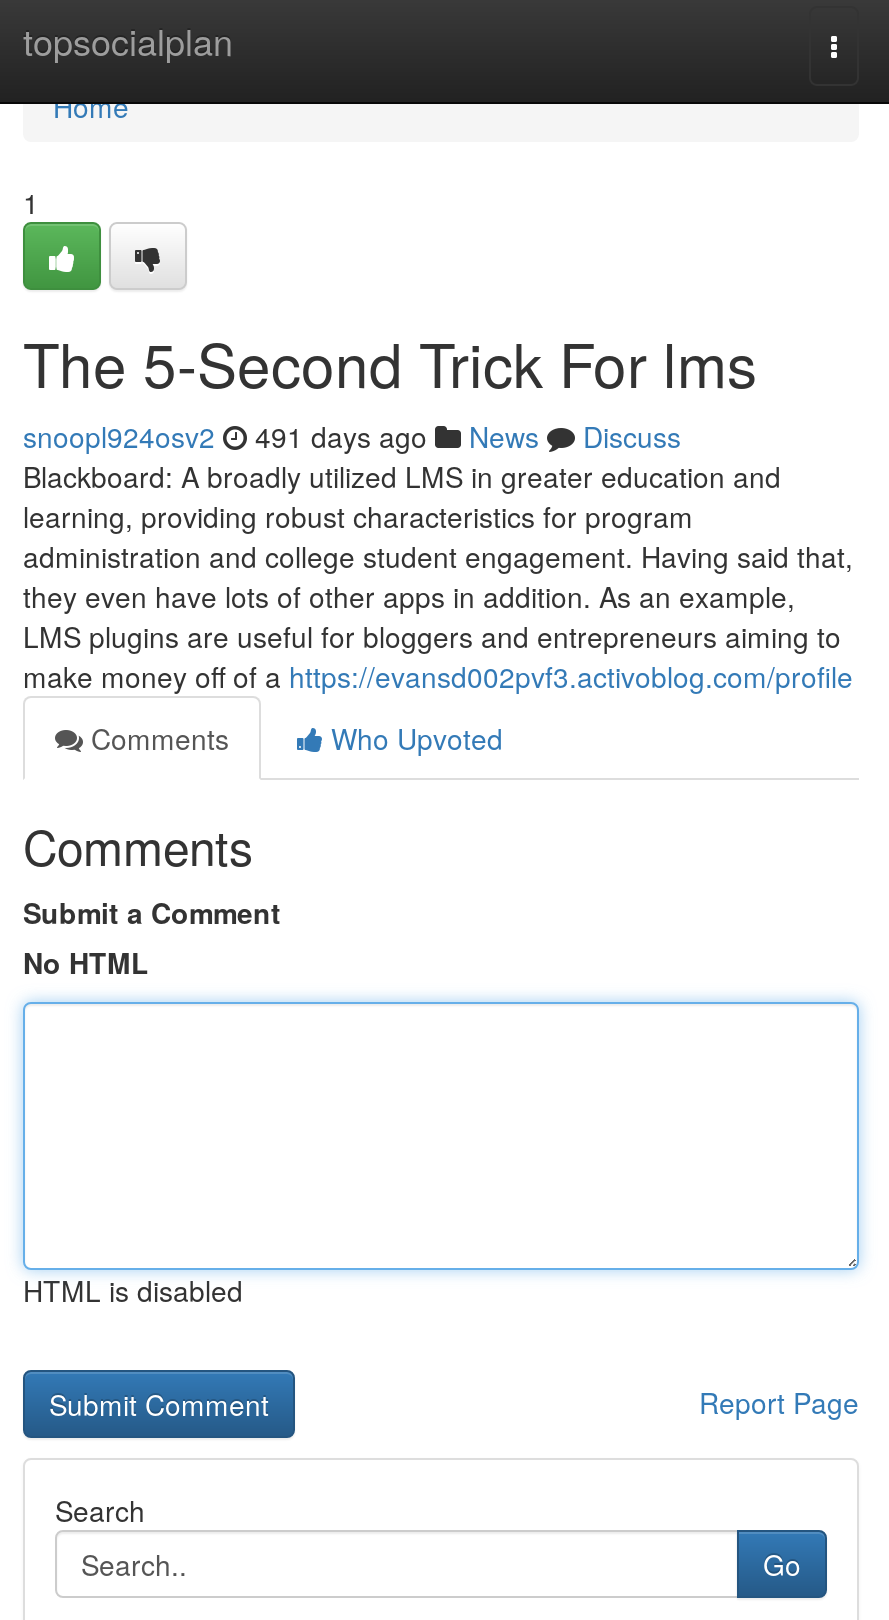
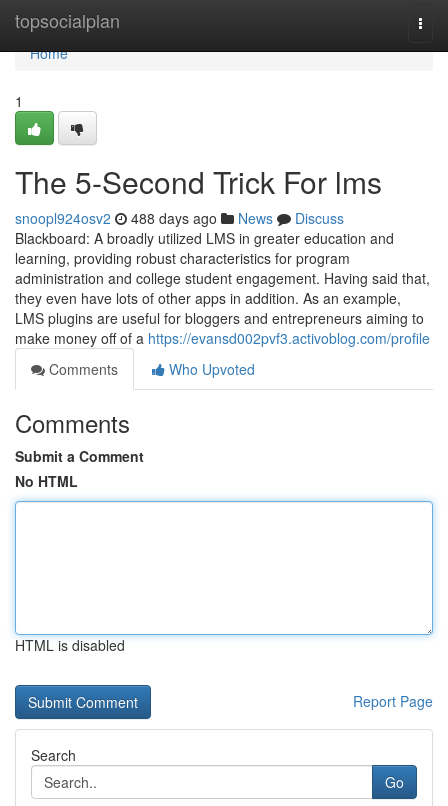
- snoopl924osv2 491 days ago News Discuss
+ snoopl924osv2 488 days ago News Discuss
